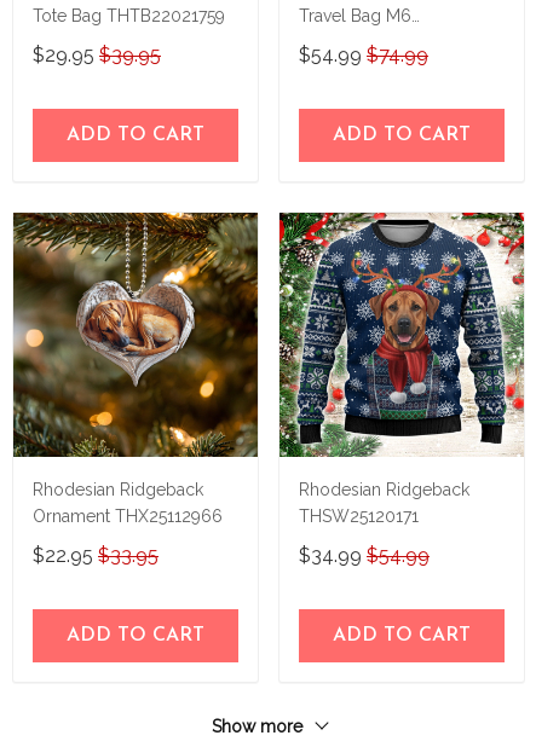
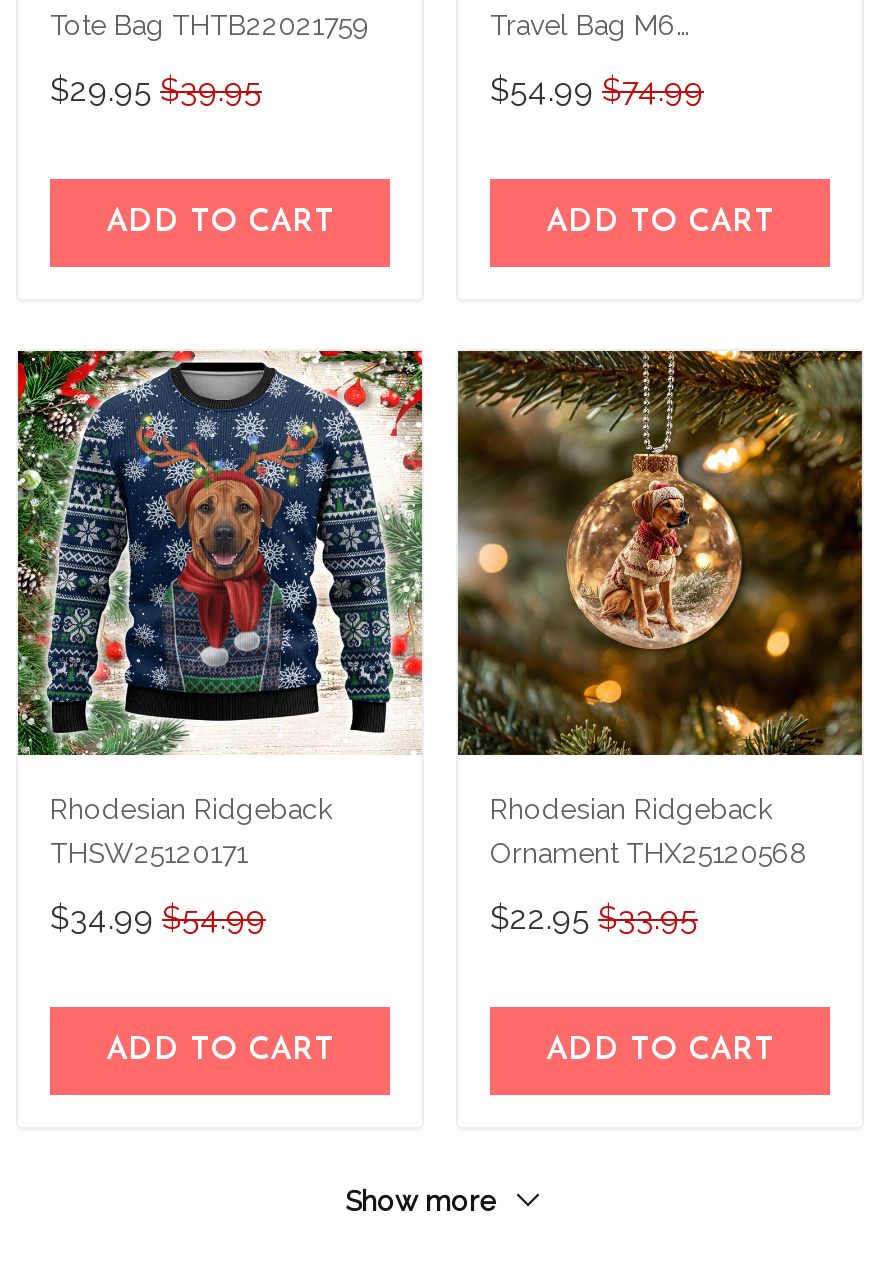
- [image]
+ [image]

- [image]
+ [image]

- Ornament THX25112966
+ THSW25120171

- THSW25120171
+ Ornament THX25120568

- $22.95 $33.95
+ $34.99 $54.99

- $34.99 $54.99
+ $22.95 $33.95
